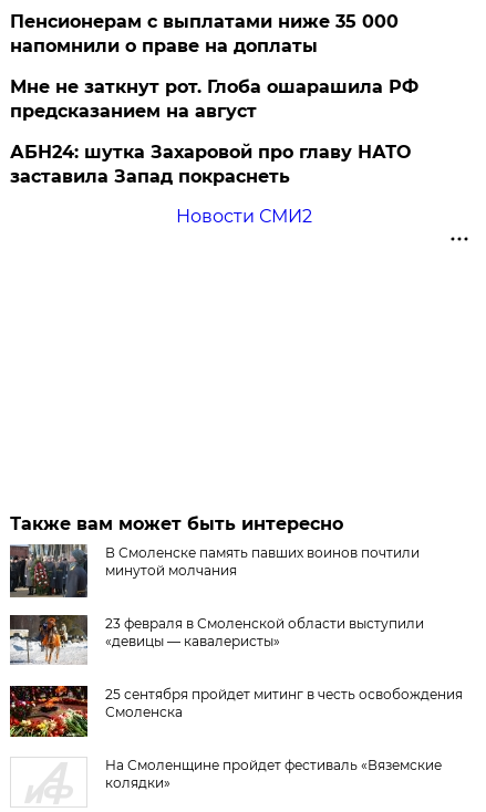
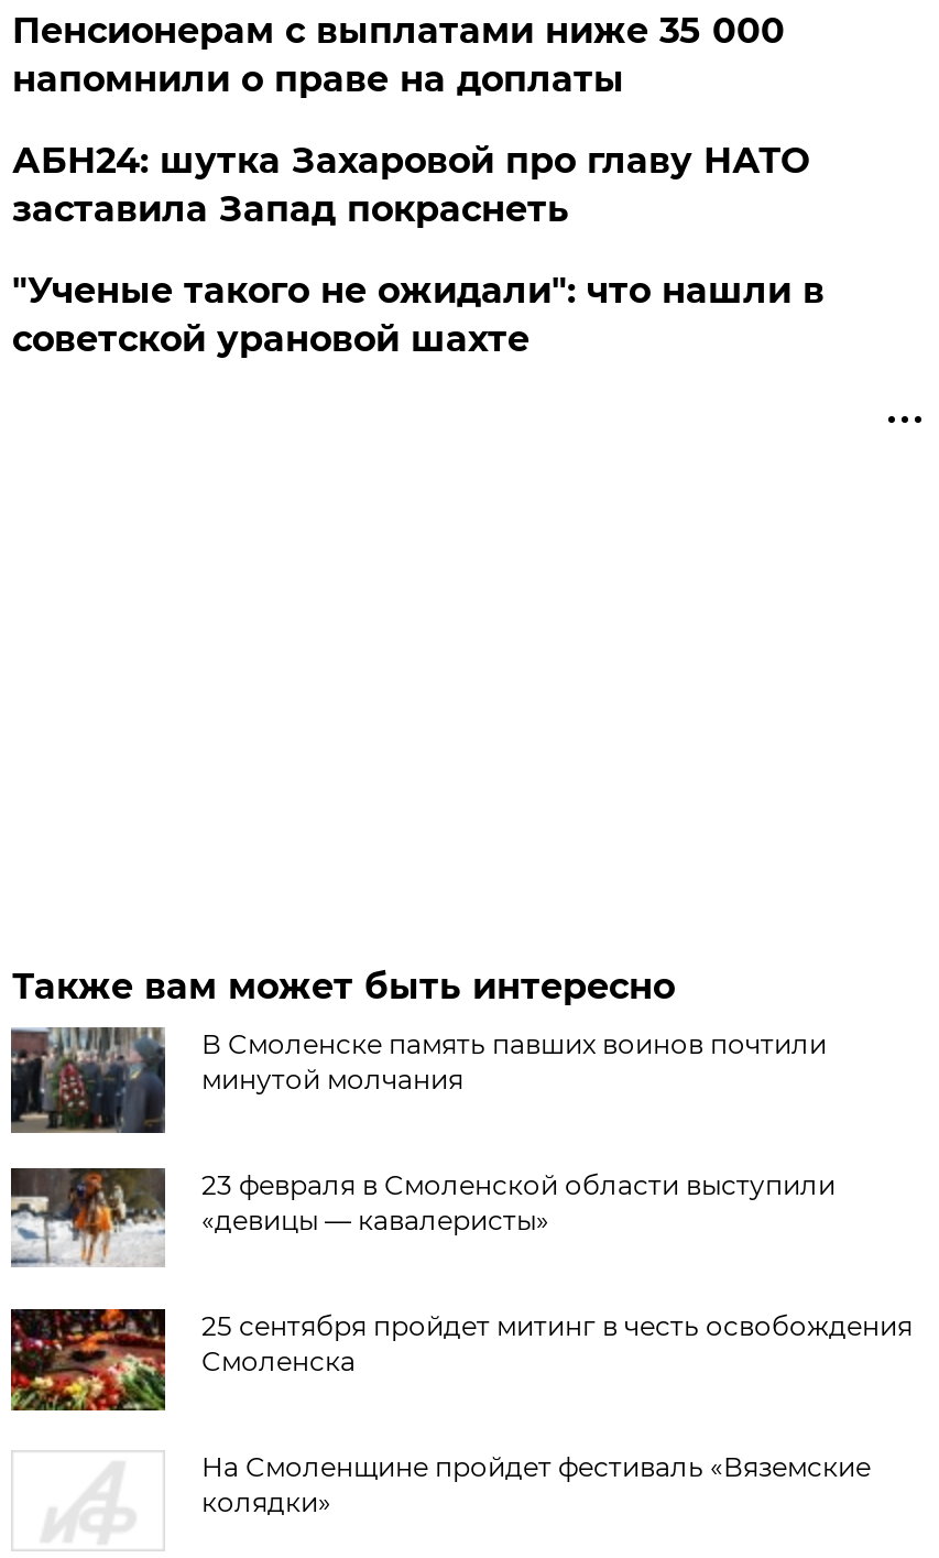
- Мне не заткнут рот. Глоба ошарашила РФ
- предсказанием на август

moved up: АБН24: шутка Захаровой про главу НАТО | заставила Запад покраснеть

- Новости СМИ2
+ "Ученые такого не ожидали": что нашли в
+ советской урановой шахте
